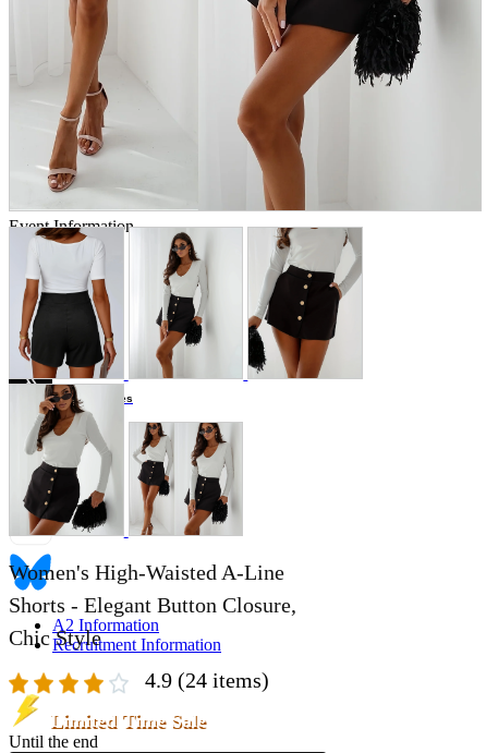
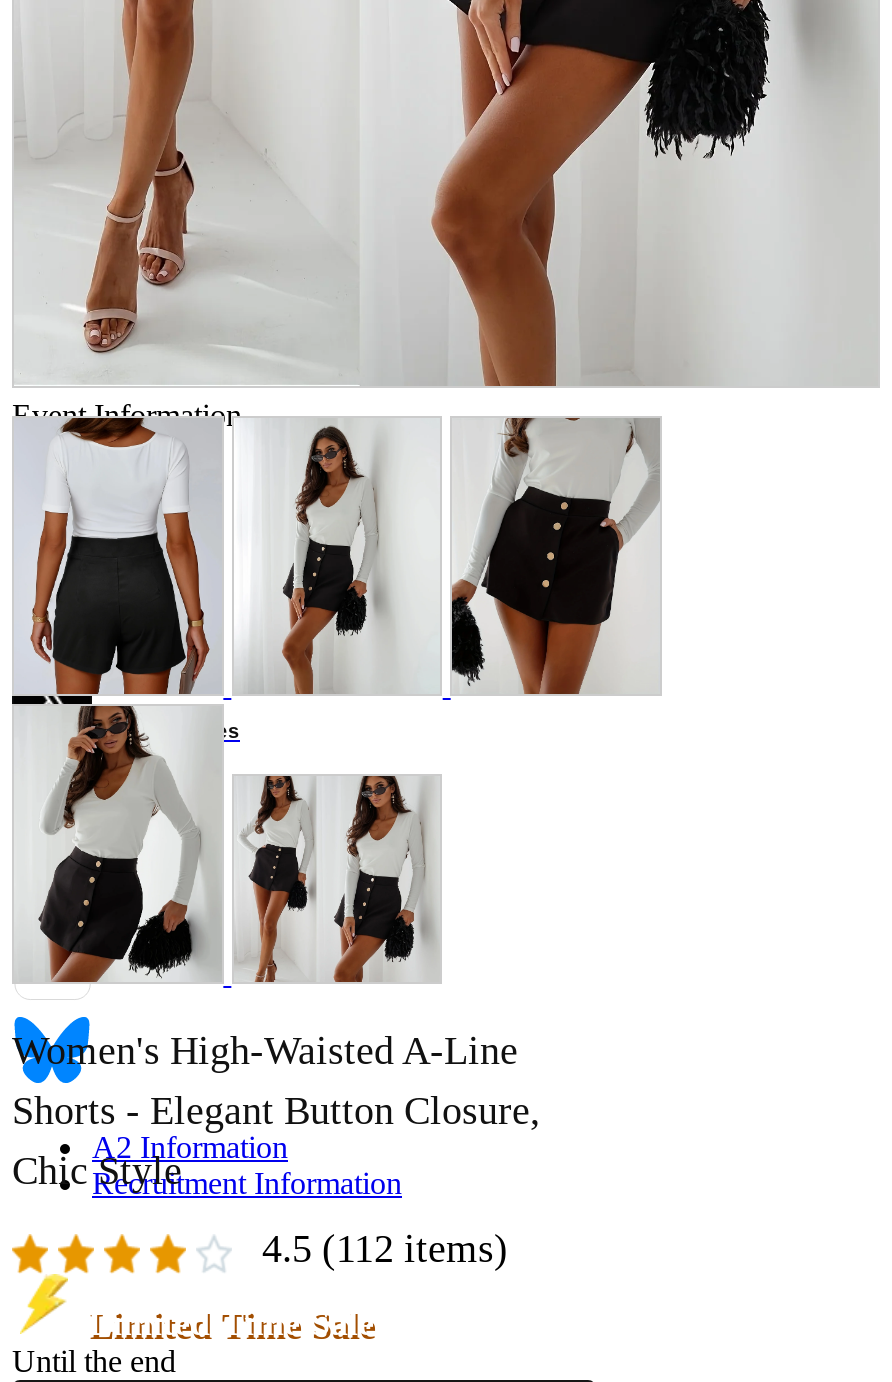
- 4.9 (24 items)
+ 4.5 (112 items)
